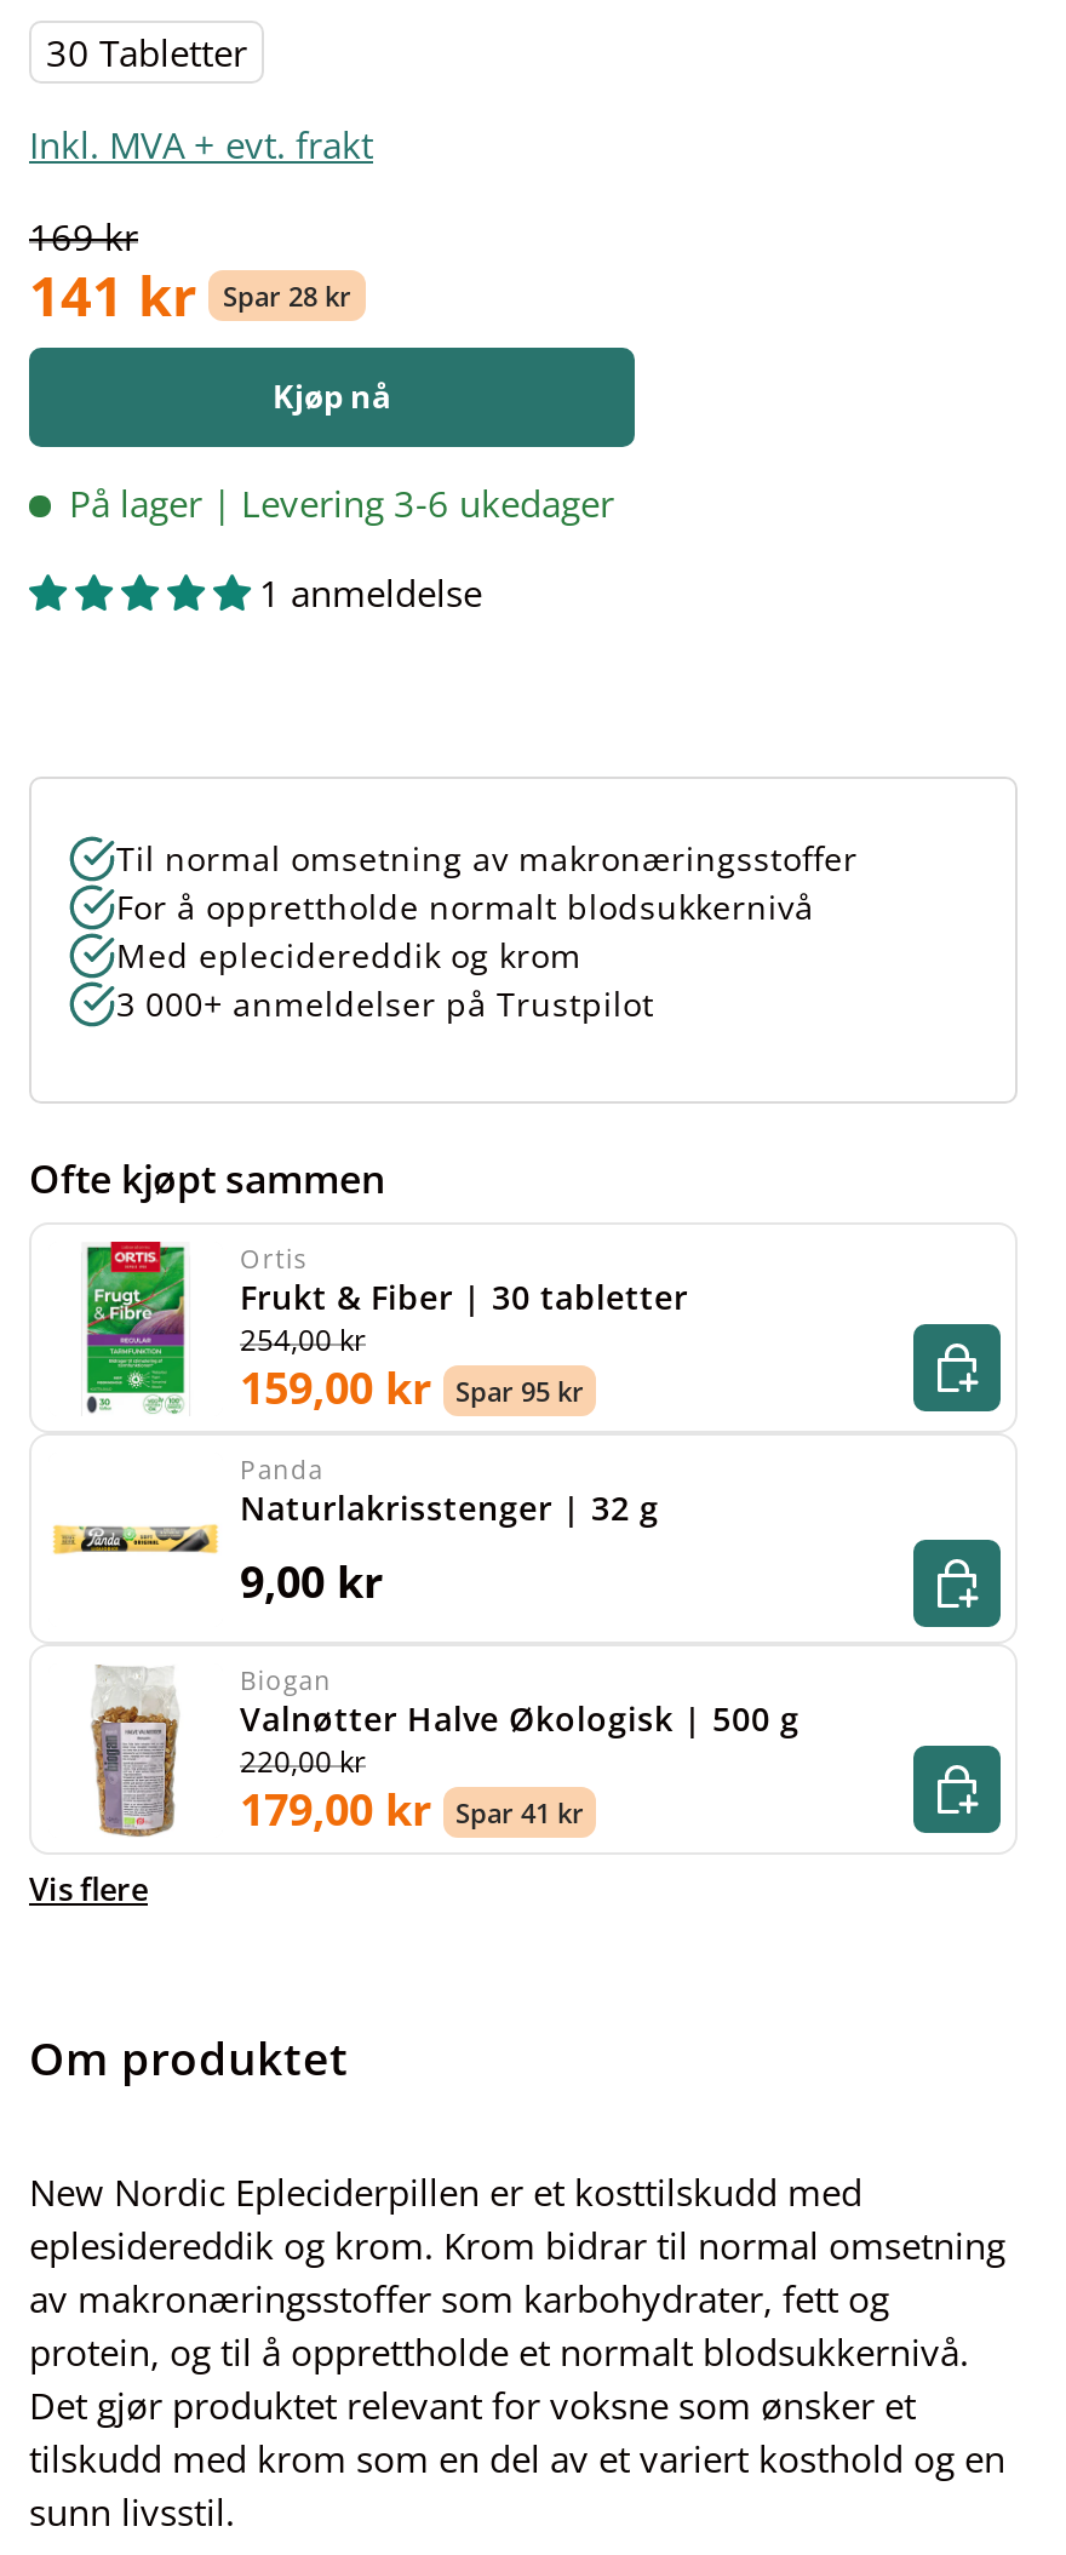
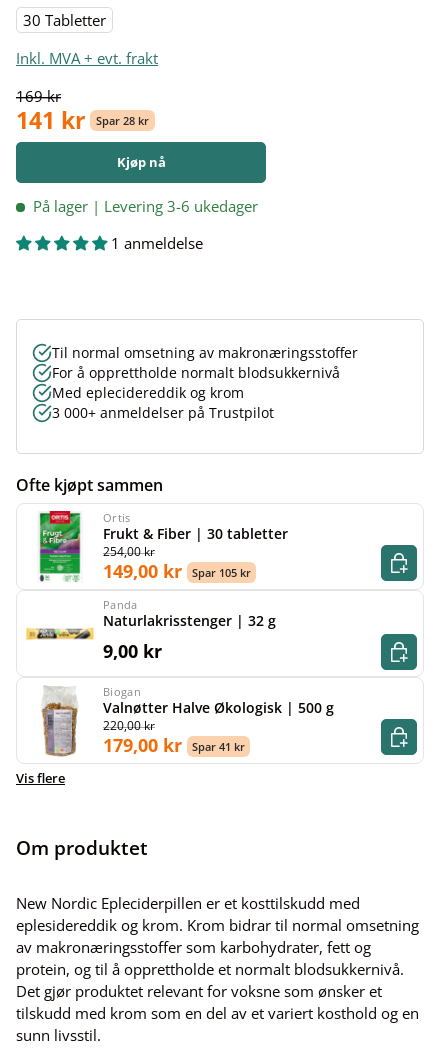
- 159,00 kr
+ 149,00 kr

- Spar 95 kr
+ Spar 105 kr
